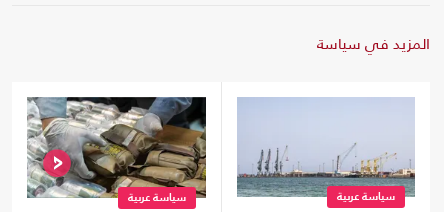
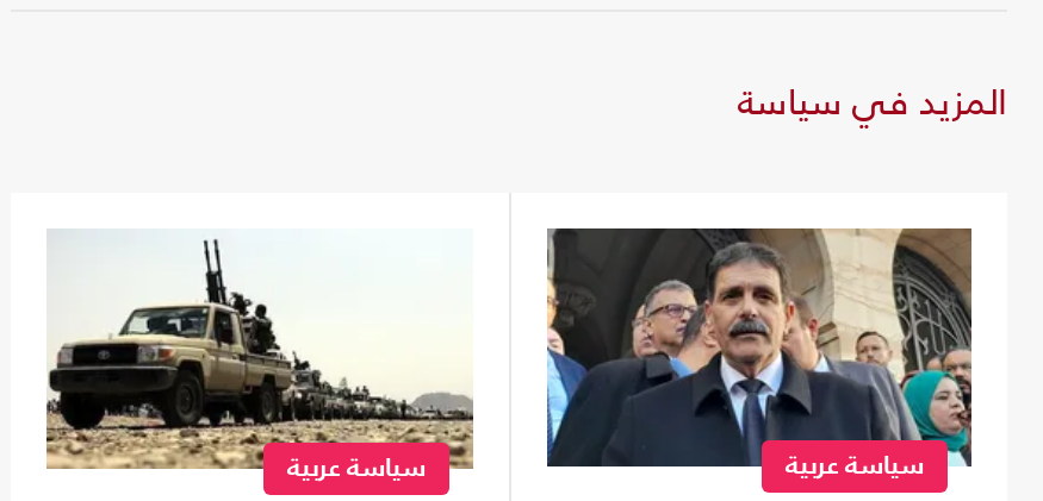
- [image]
+ [image]

- [image]
+ [image]
